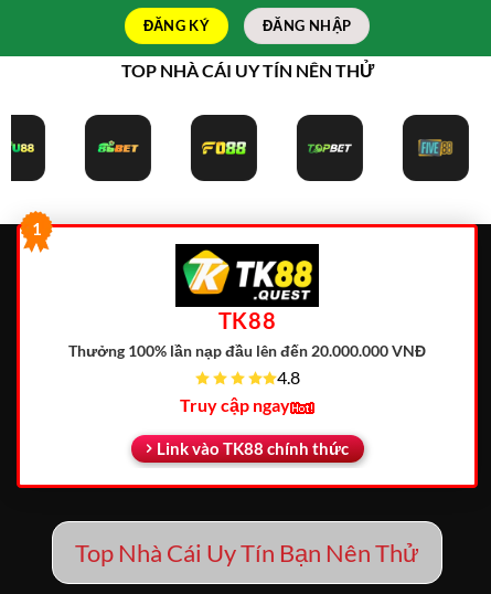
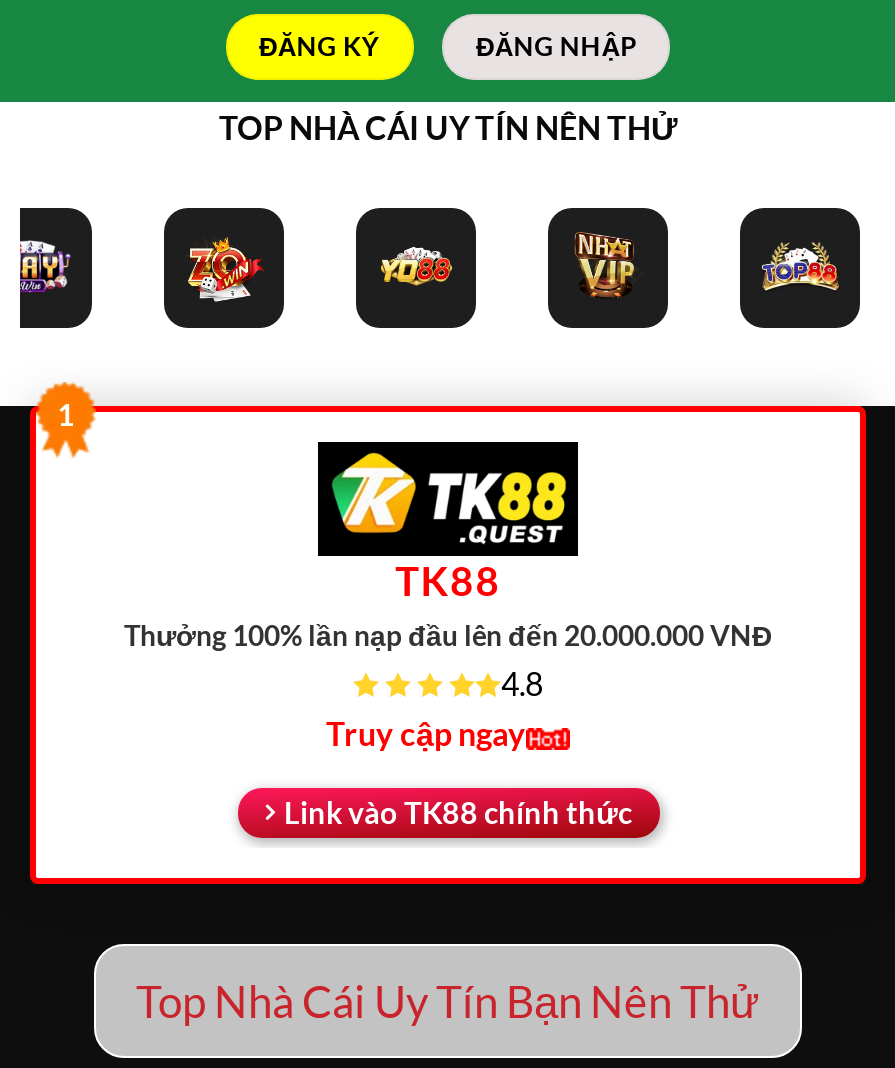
- [image]
+ [image]

- [image]
+ [image]

- [image]
+ [image]

- [image]
+ [image]

- [image]
+ [image]
